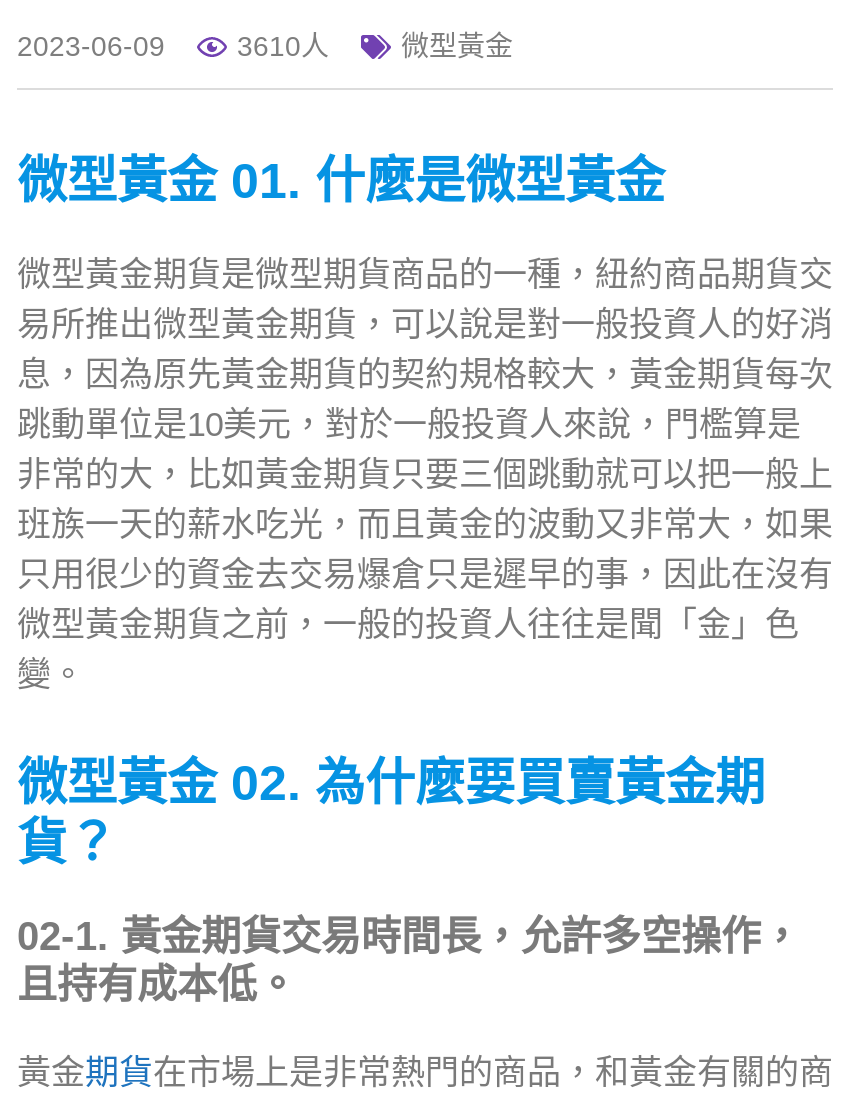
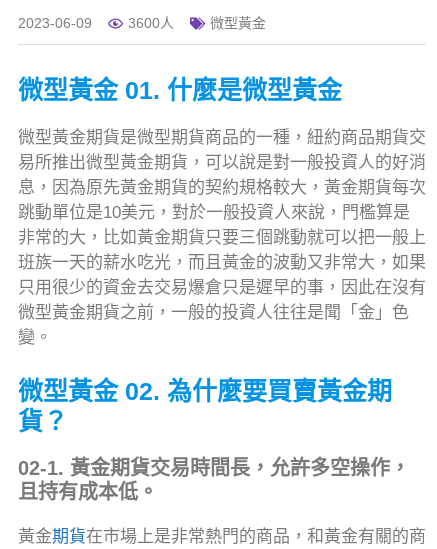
- 3610人
+ 3600人
